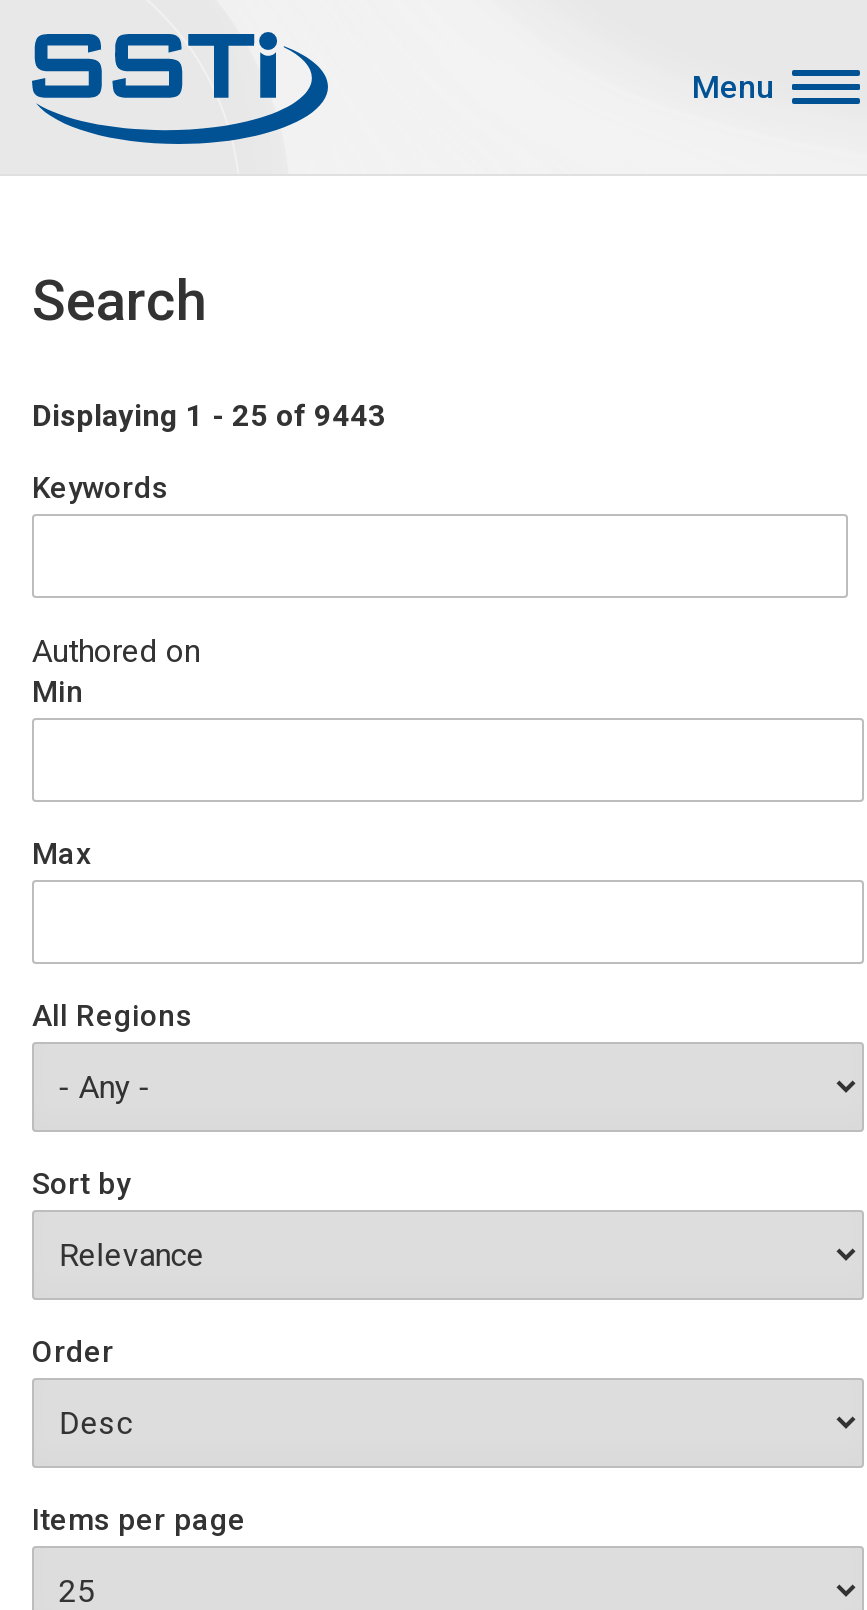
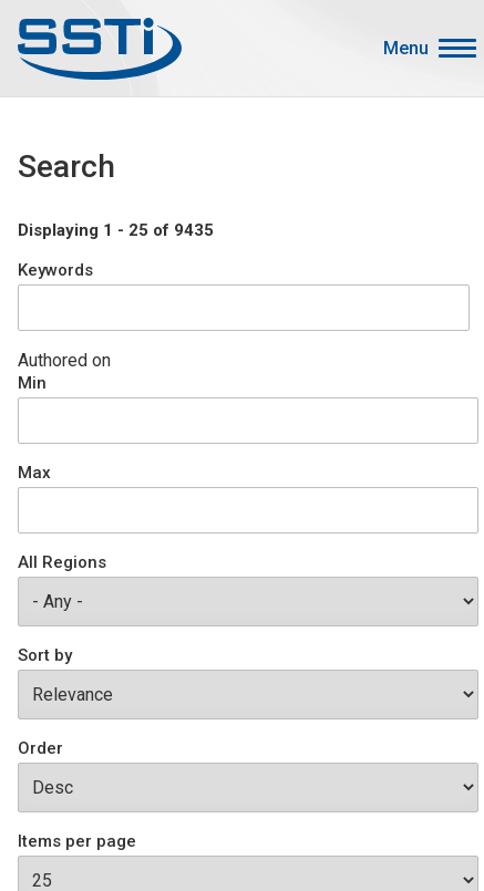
- Displaying 1 - 25 of 9443
+ Displaying 1 - 25 of 9435
